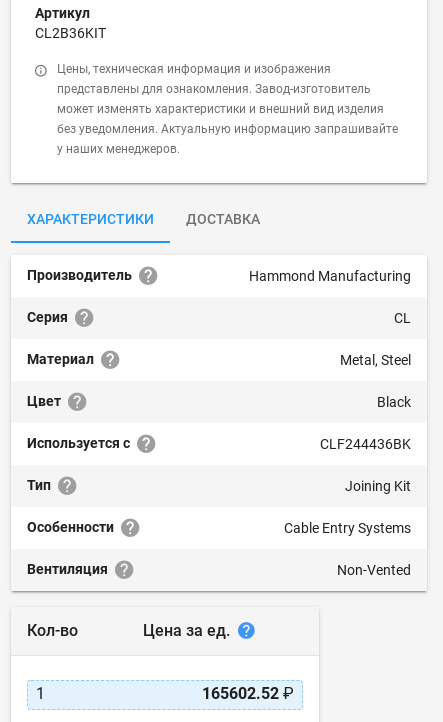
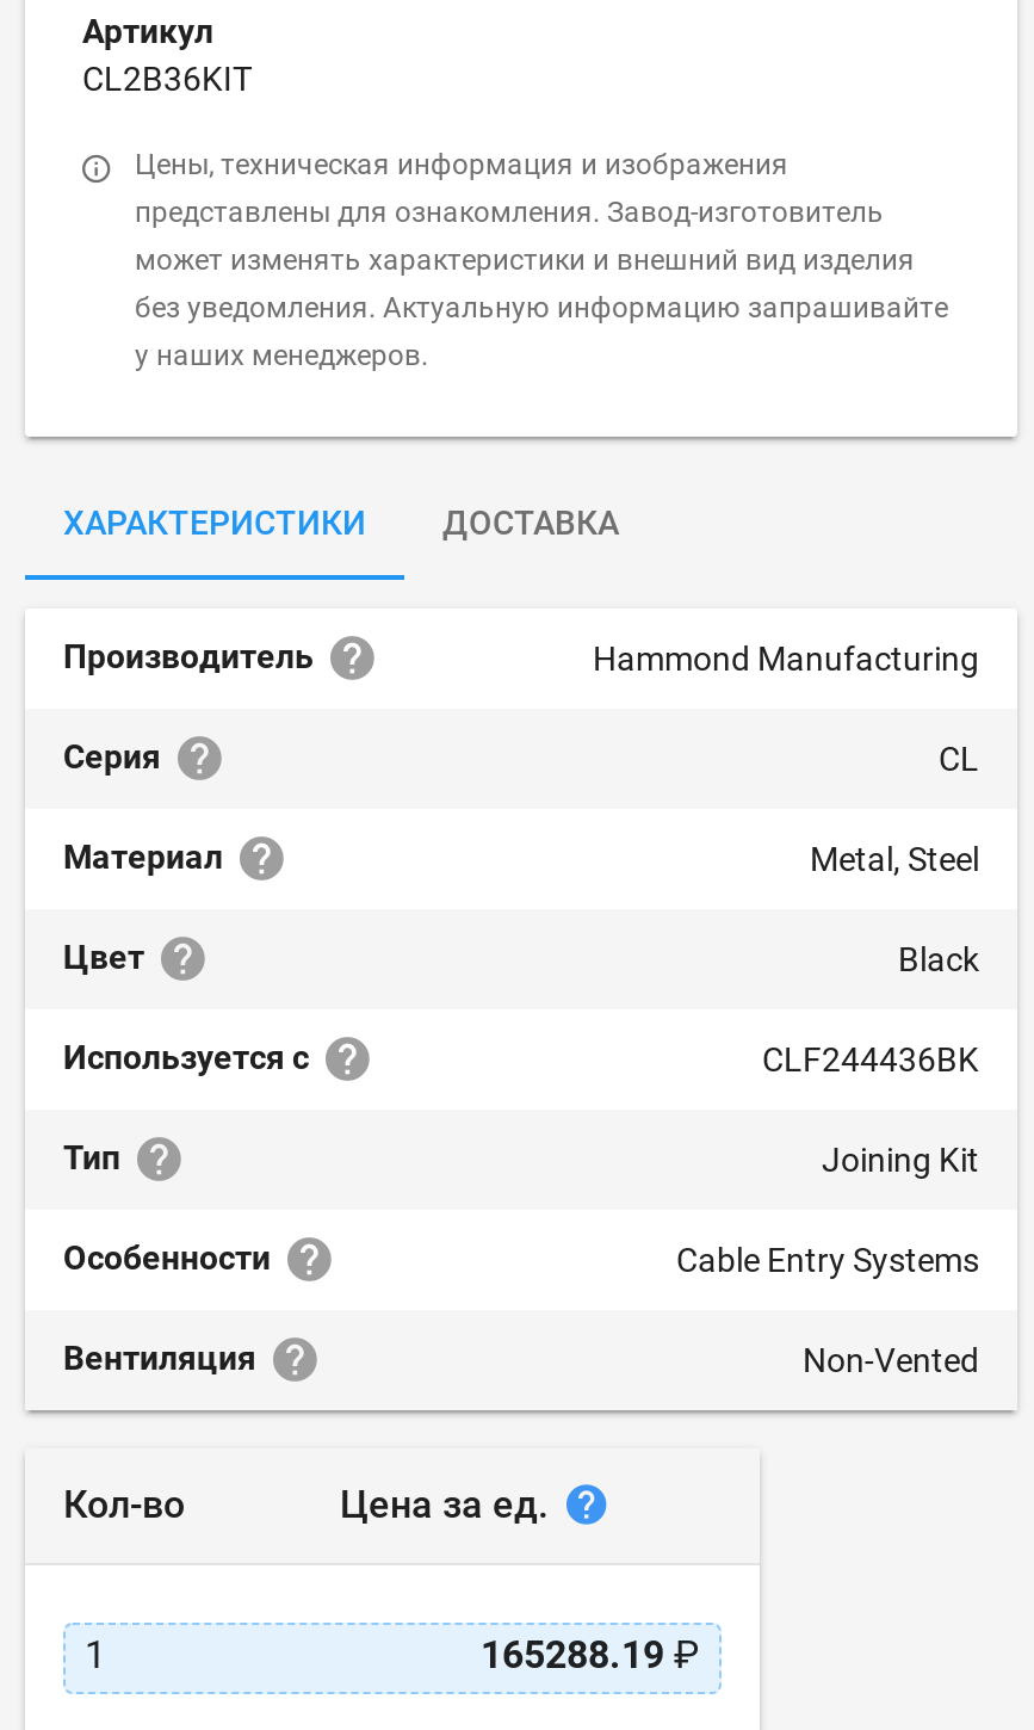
- 165602.52 ₽
+ 165288.19 ₽
